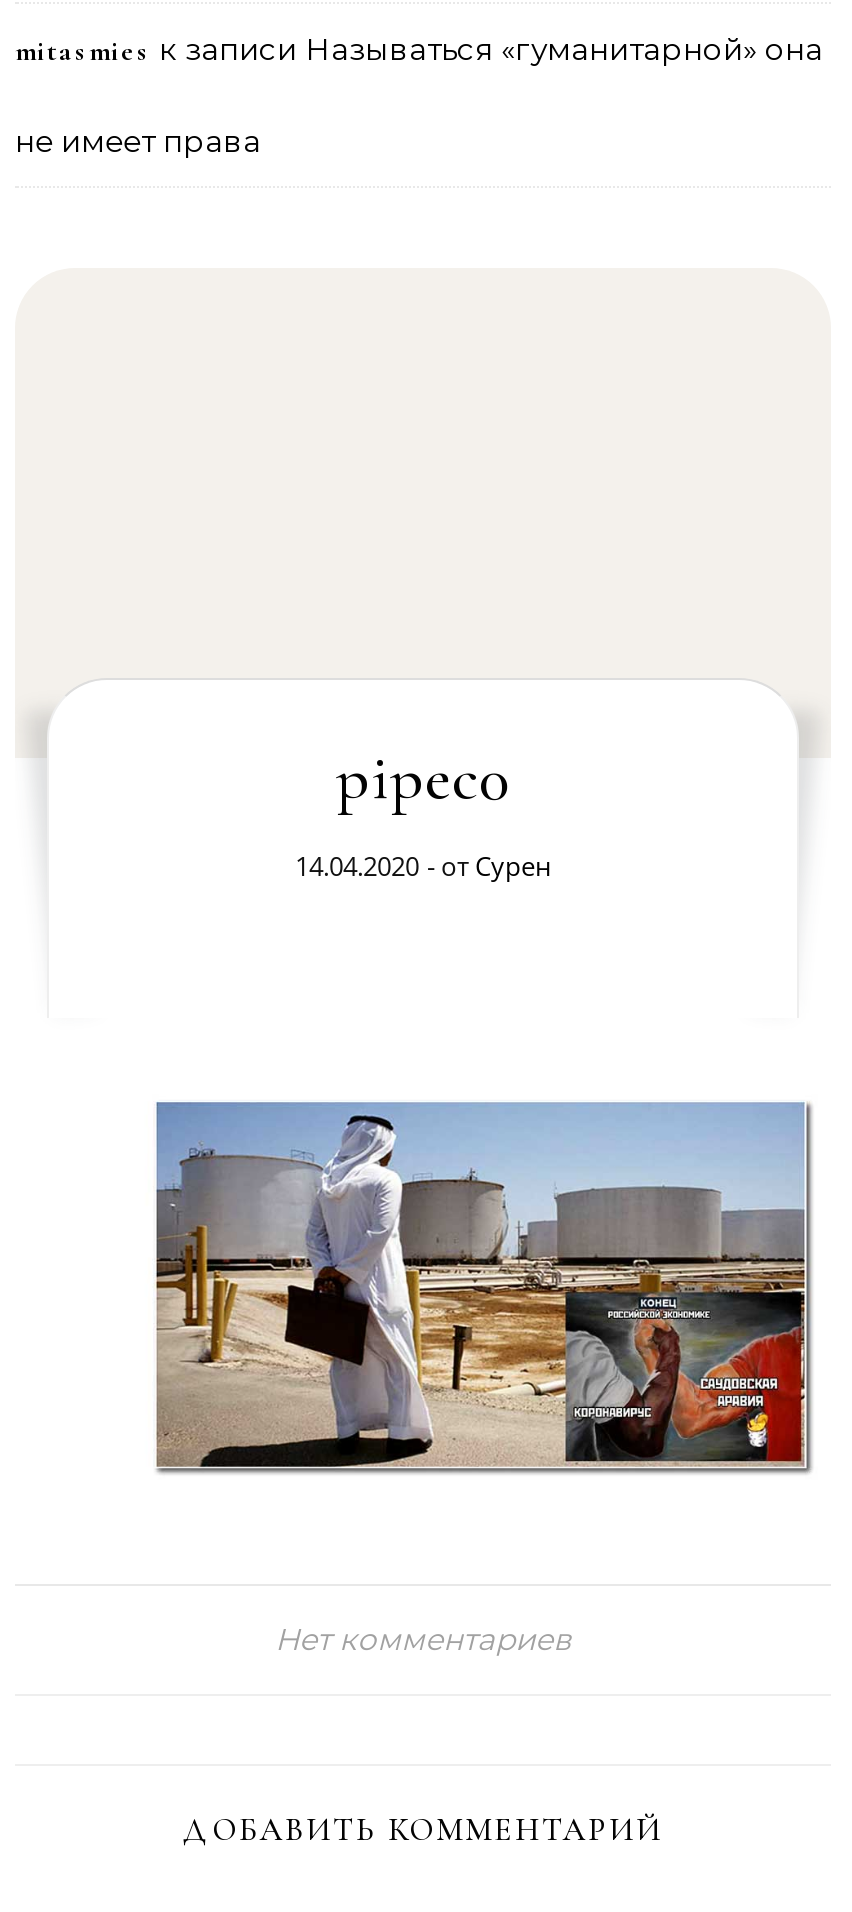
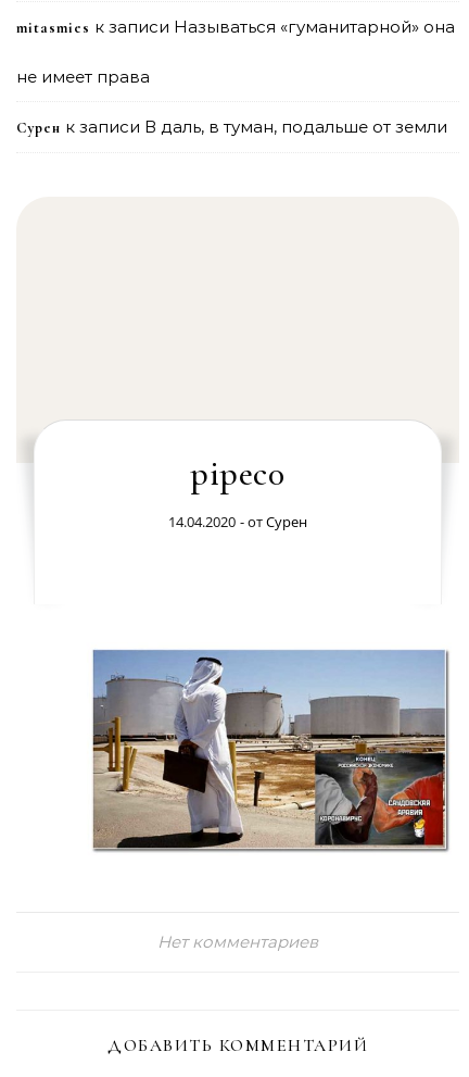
+ Сурен к записи В даль, в туман, подальше от земли
